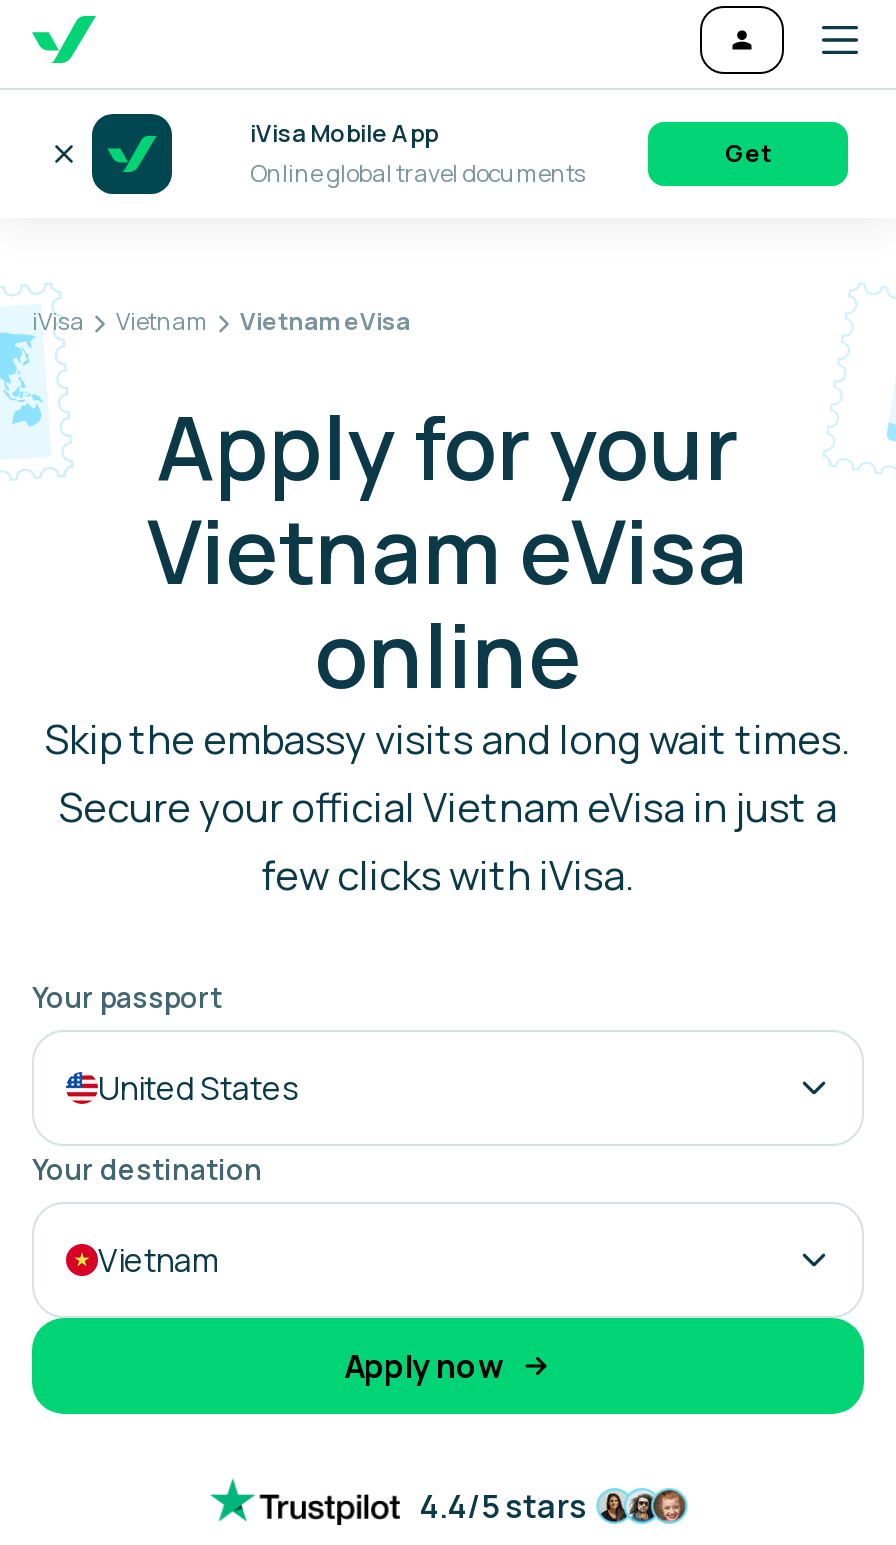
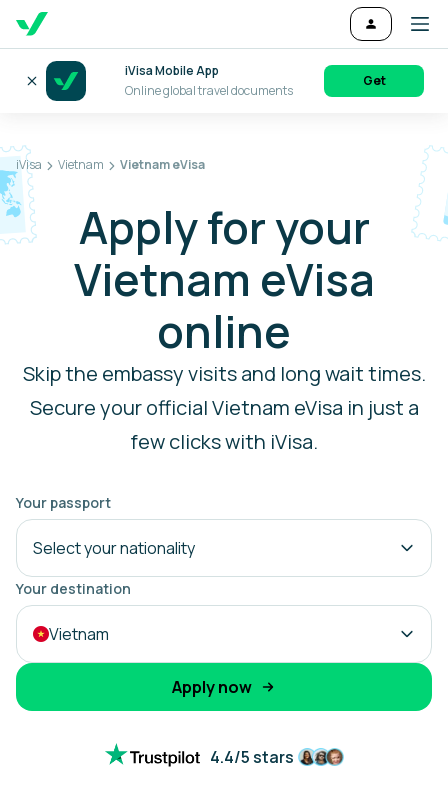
- United States
+ Select your nationality
